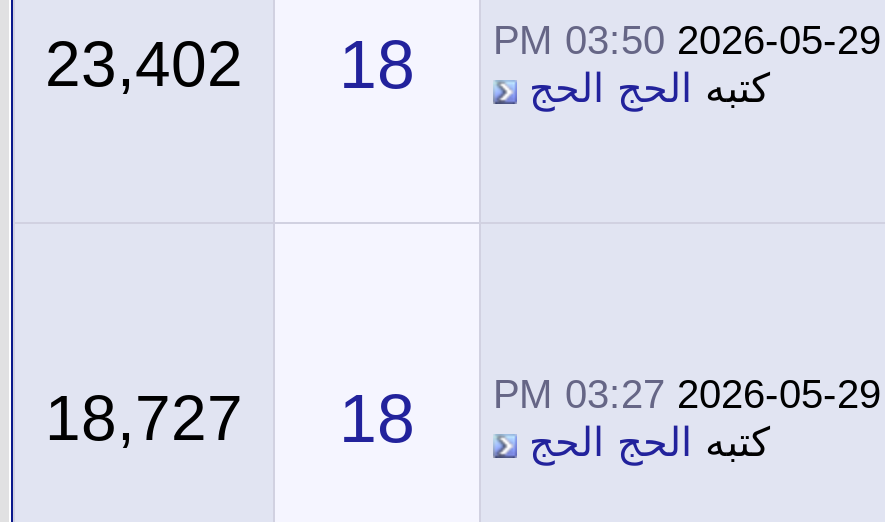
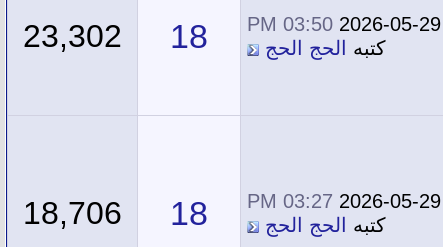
- 23,402 18
+ 23,302 18

- 18,727 18
+ 18,706 18
